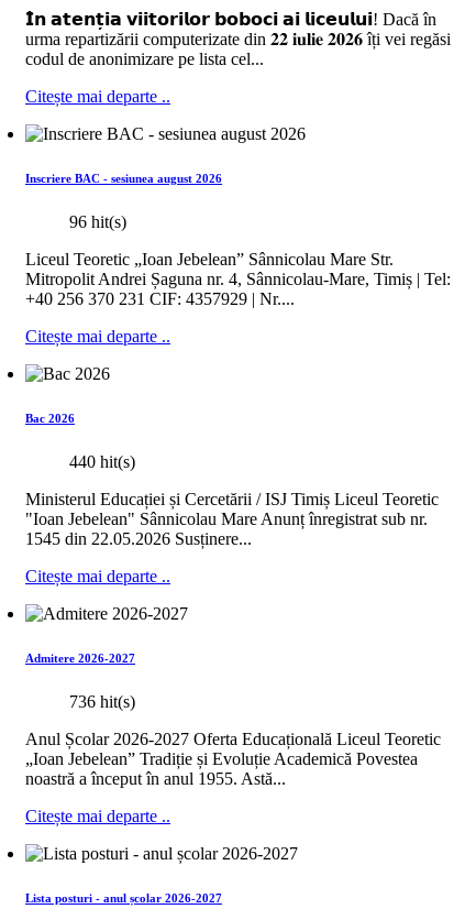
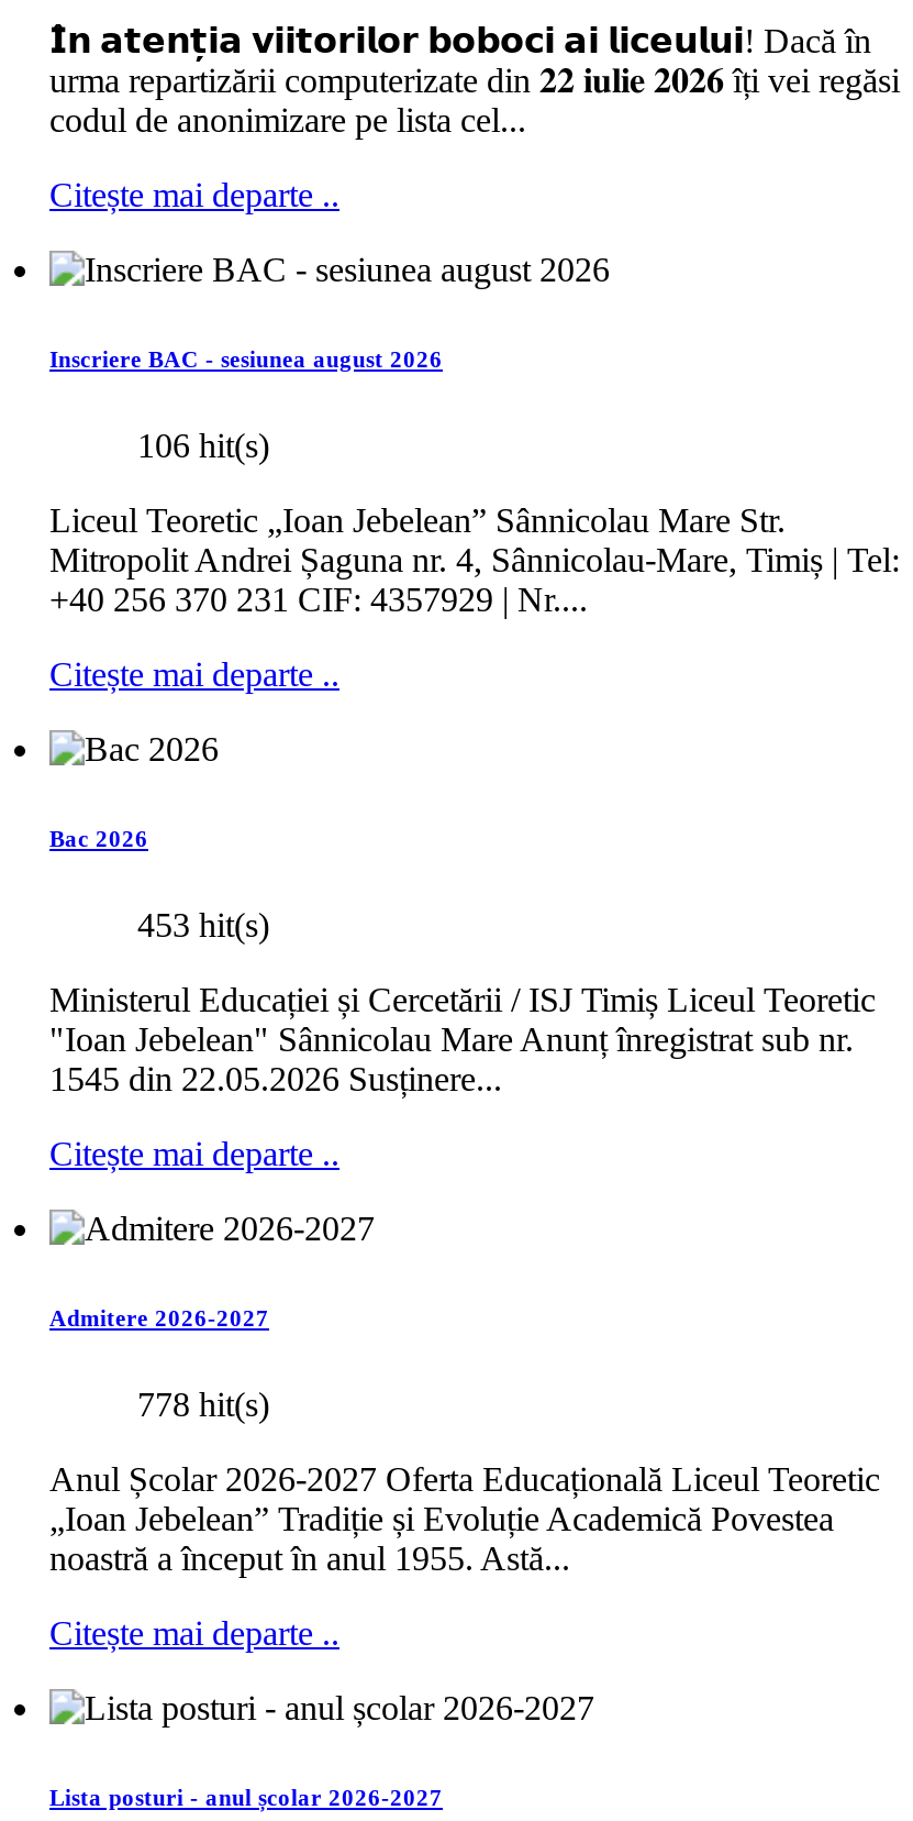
- 96 hit(s)
+ 106 hit(s)

- 440 hit(s)
+ 453 hit(s)

- 736 hit(s)
+ 778 hit(s)
